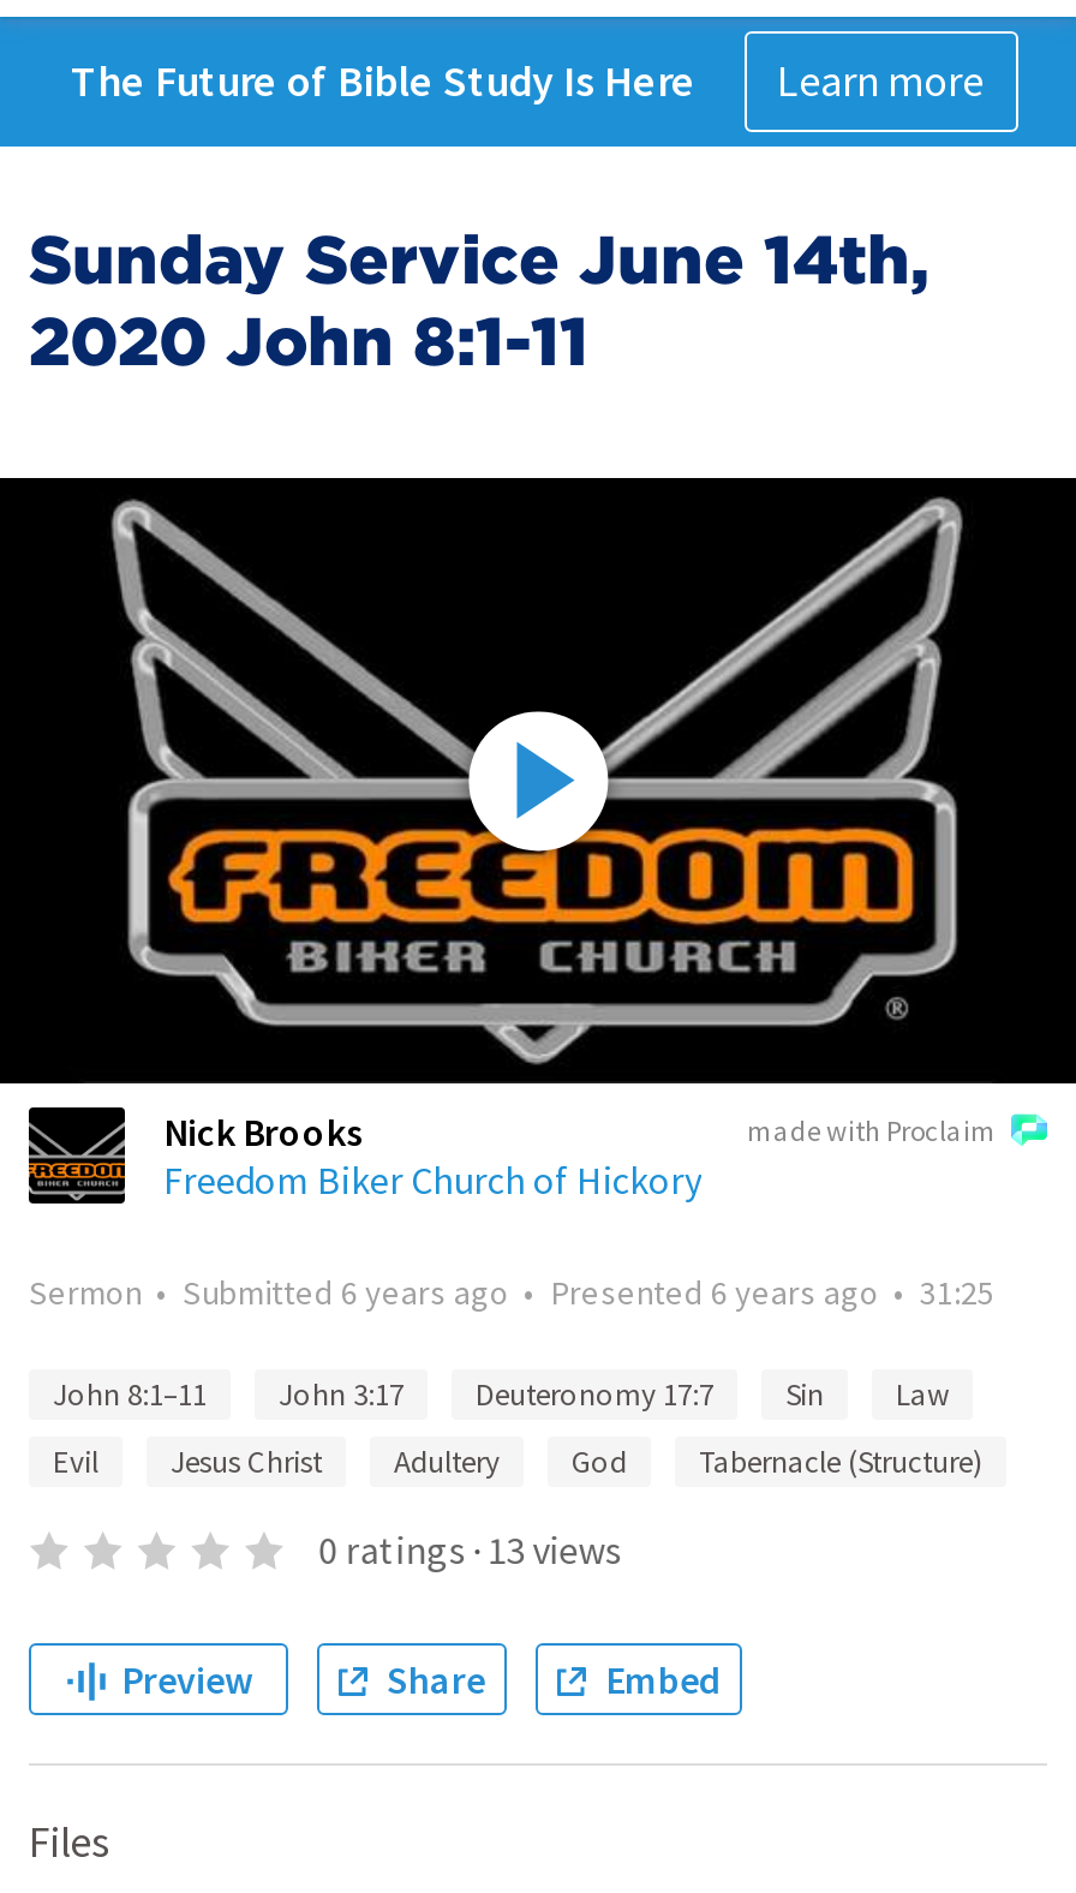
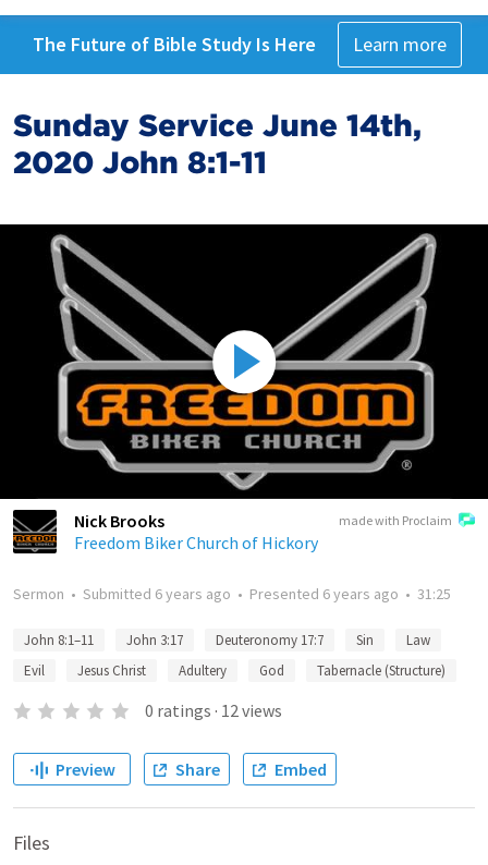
- 0 ratings · 13 views
+ 0 ratings · 12 views
